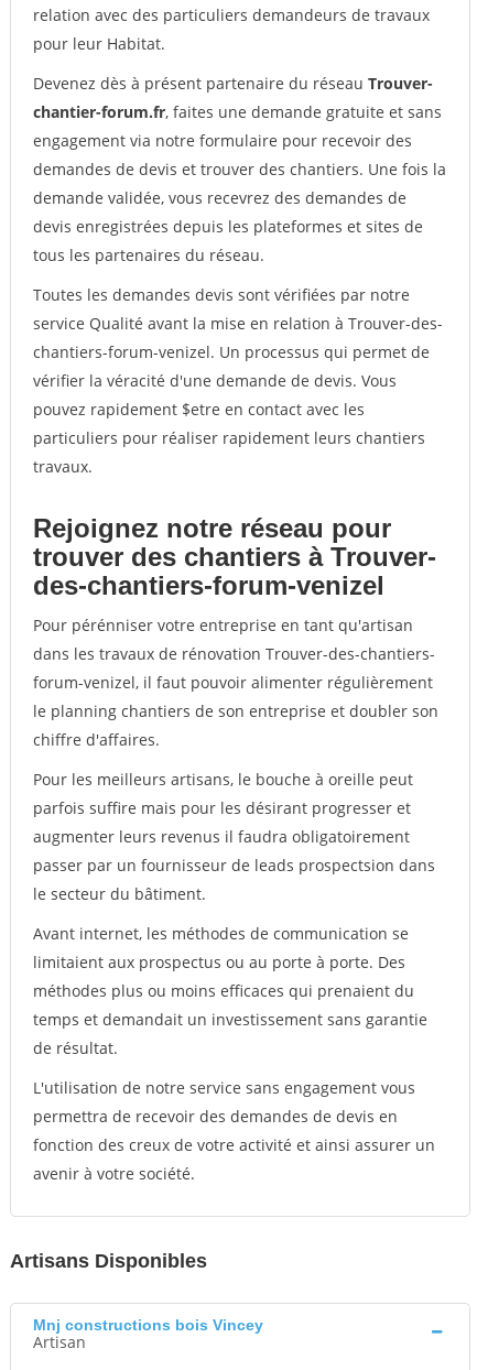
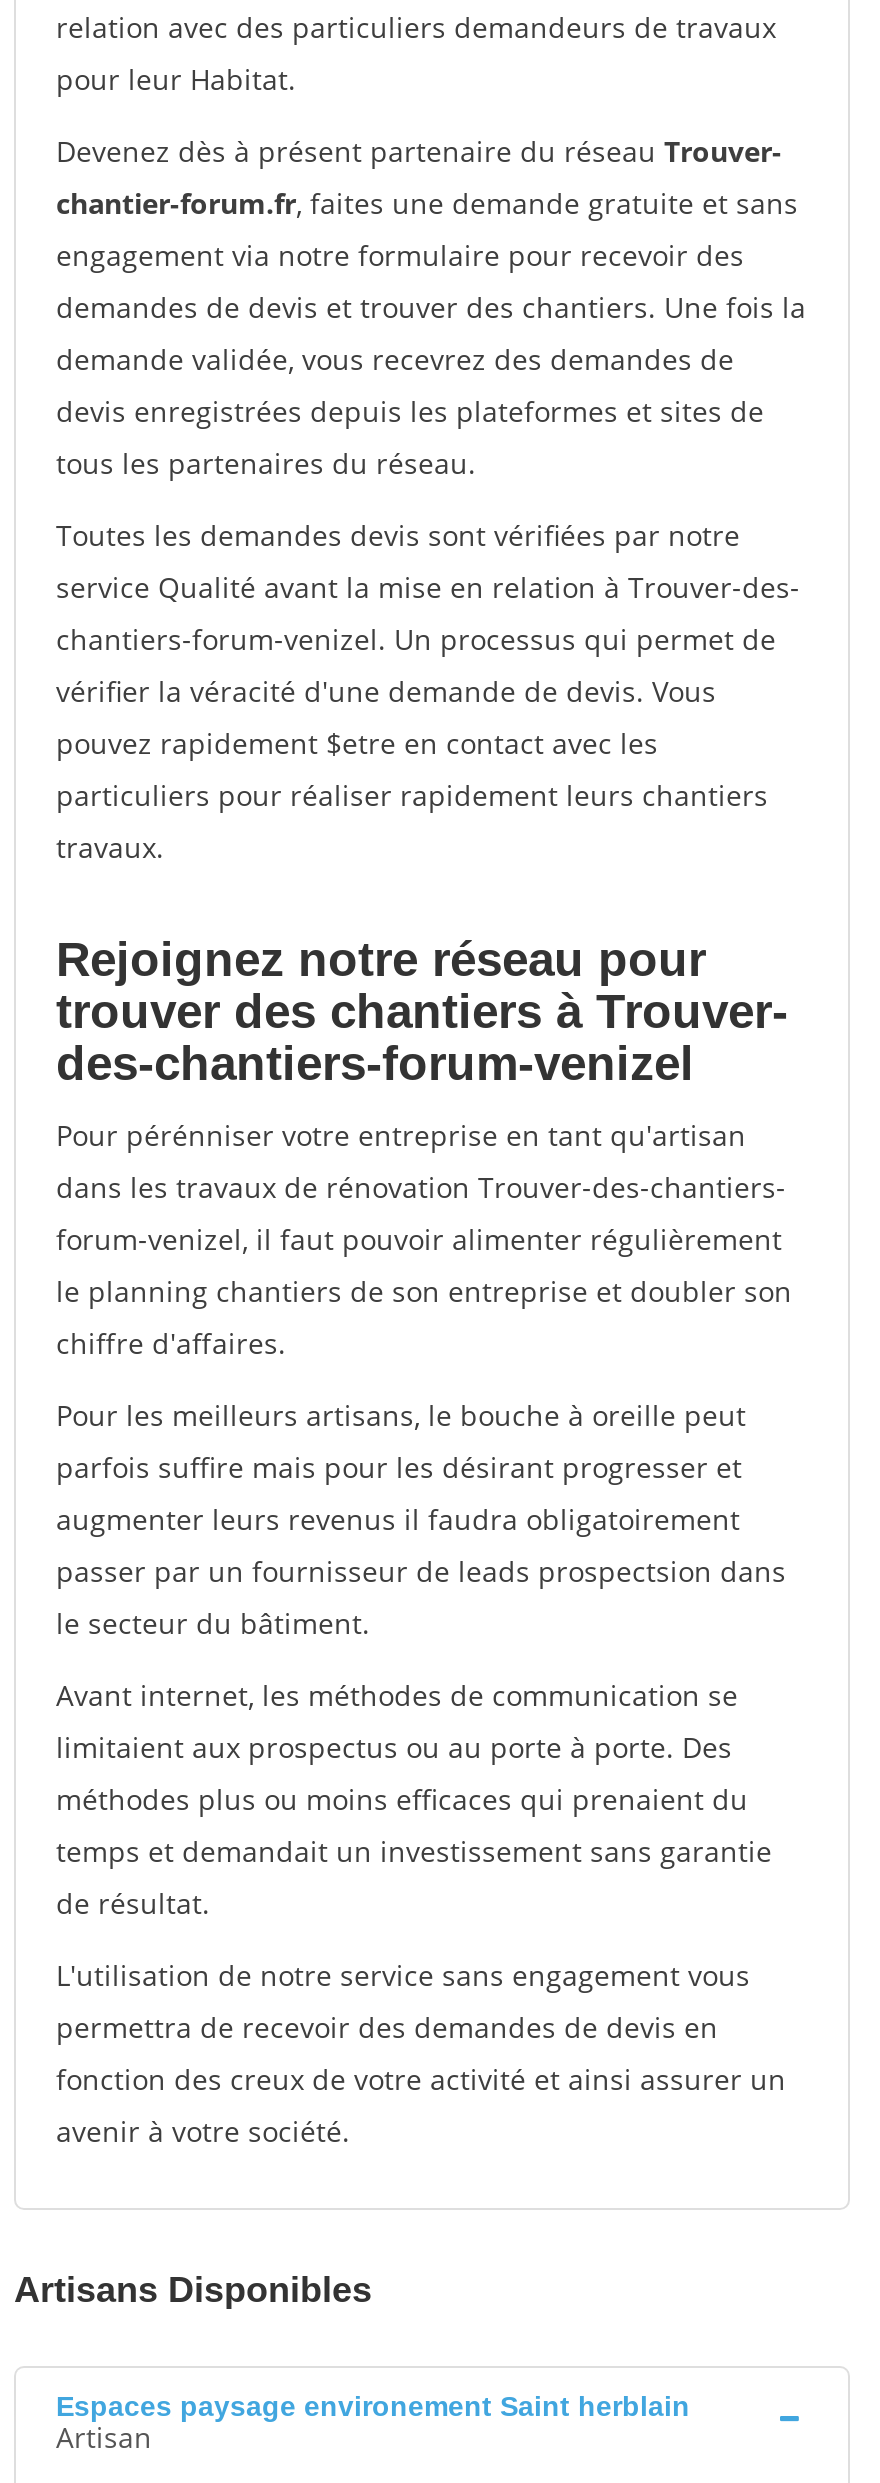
- Mnj constructions bois Vincey
+ Espaces paysage environement Saint herblain
